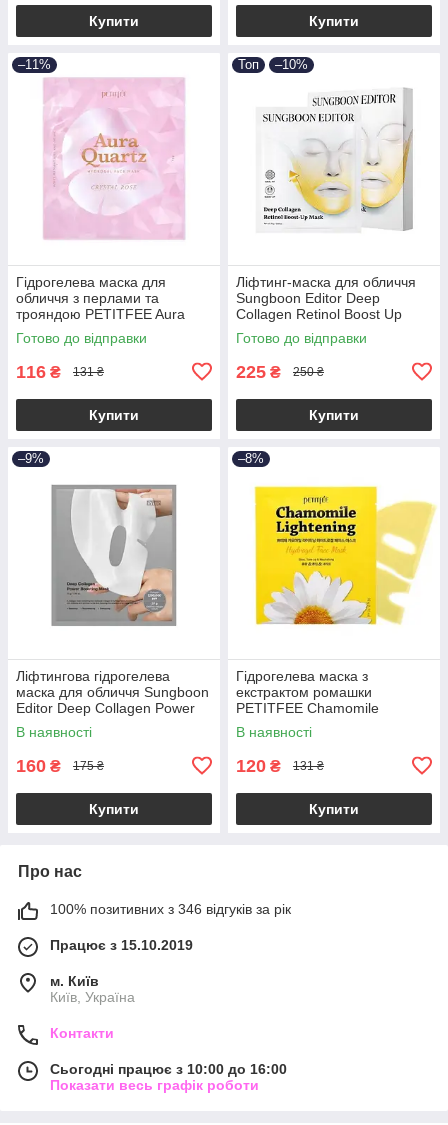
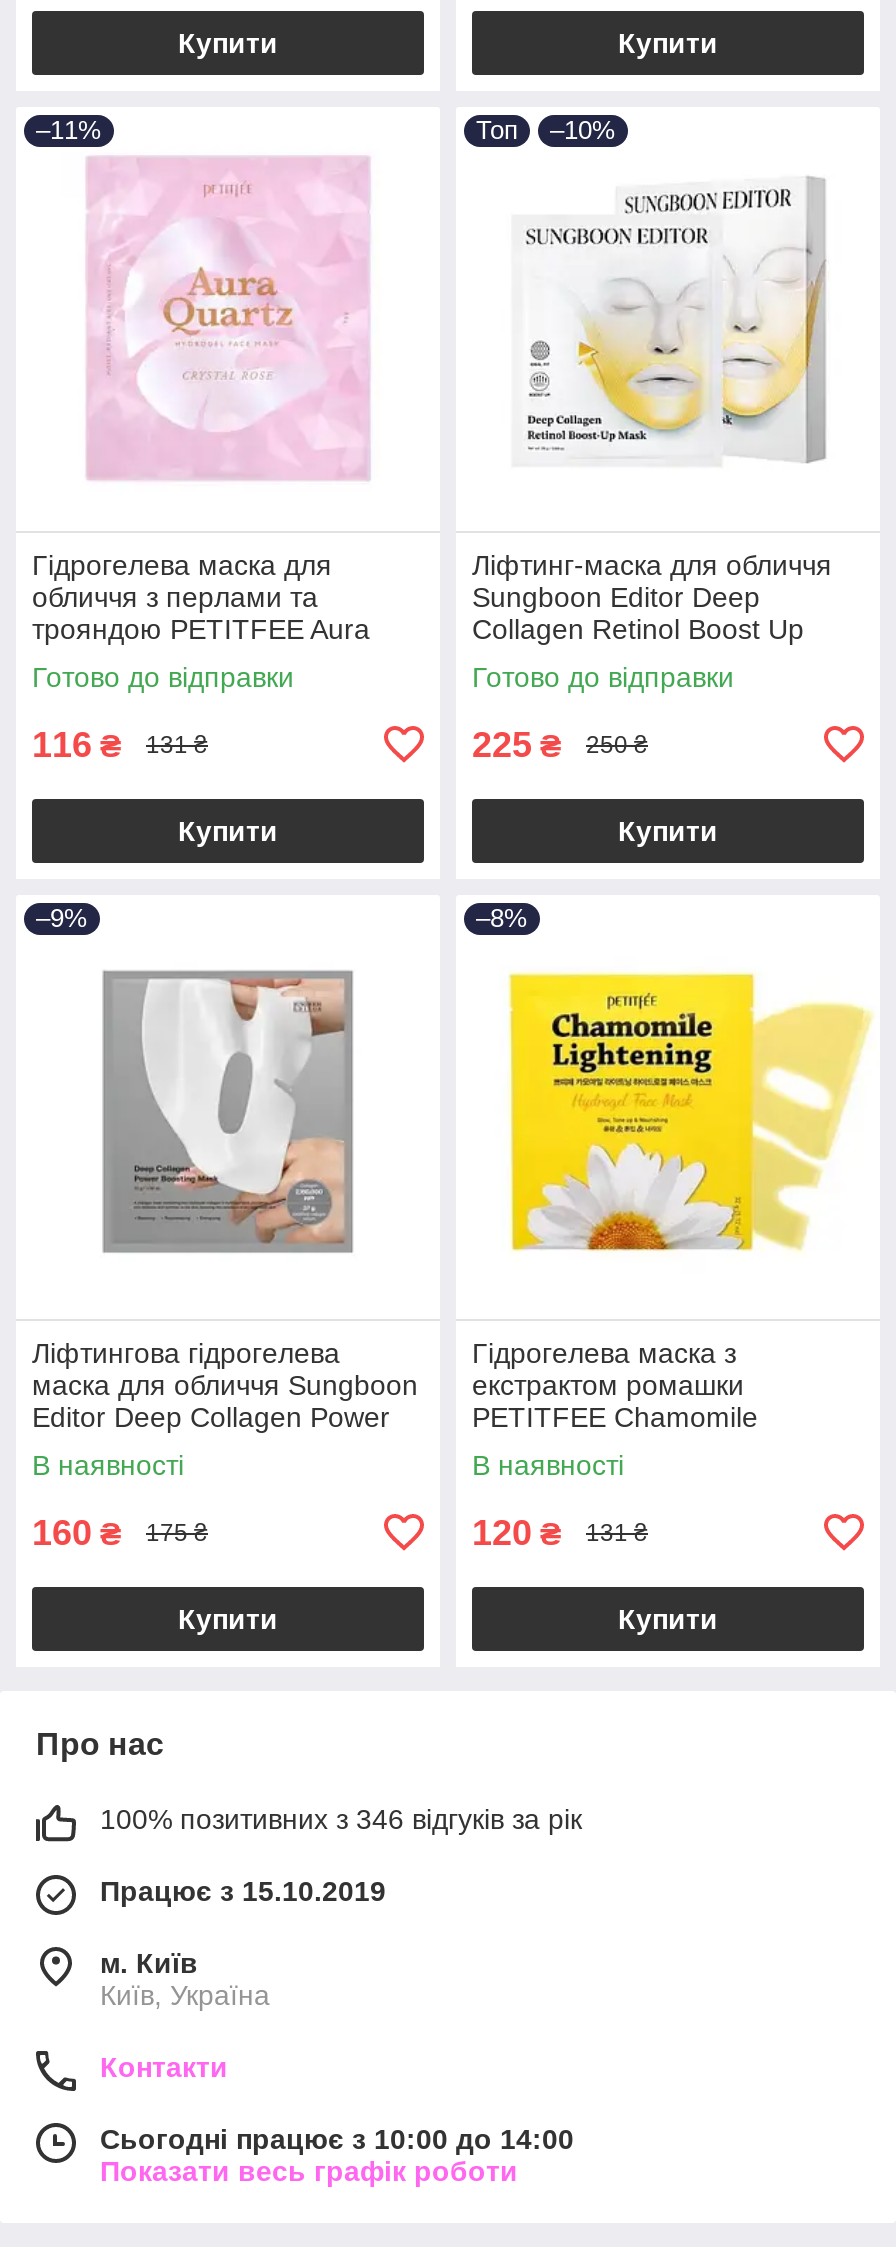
- Сьогодні працює з 10:00 до 16:00
+ Сьогодні працює з 10:00 до 14:00
